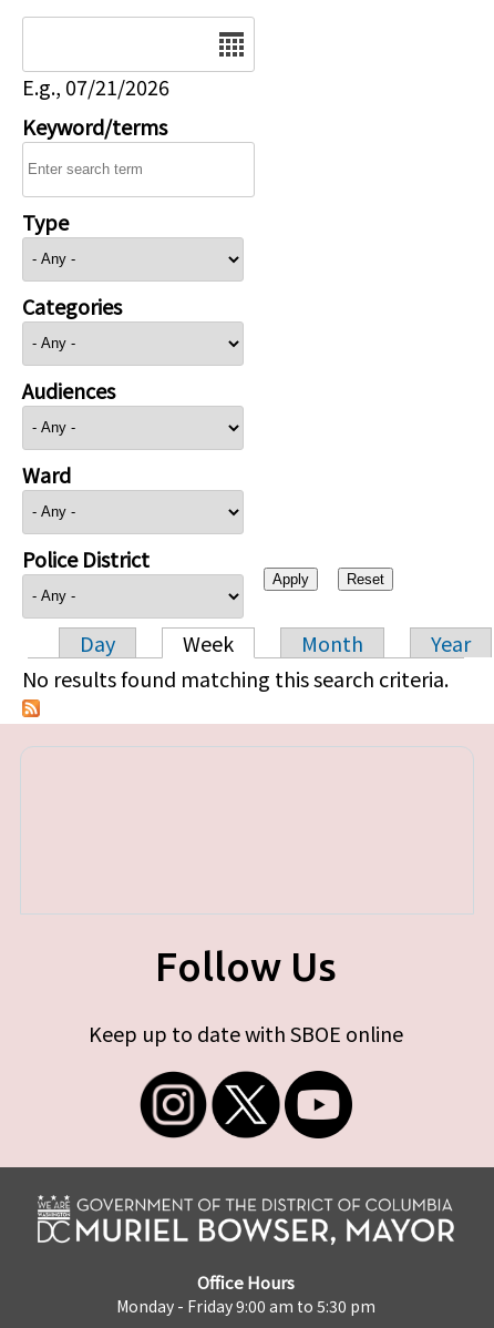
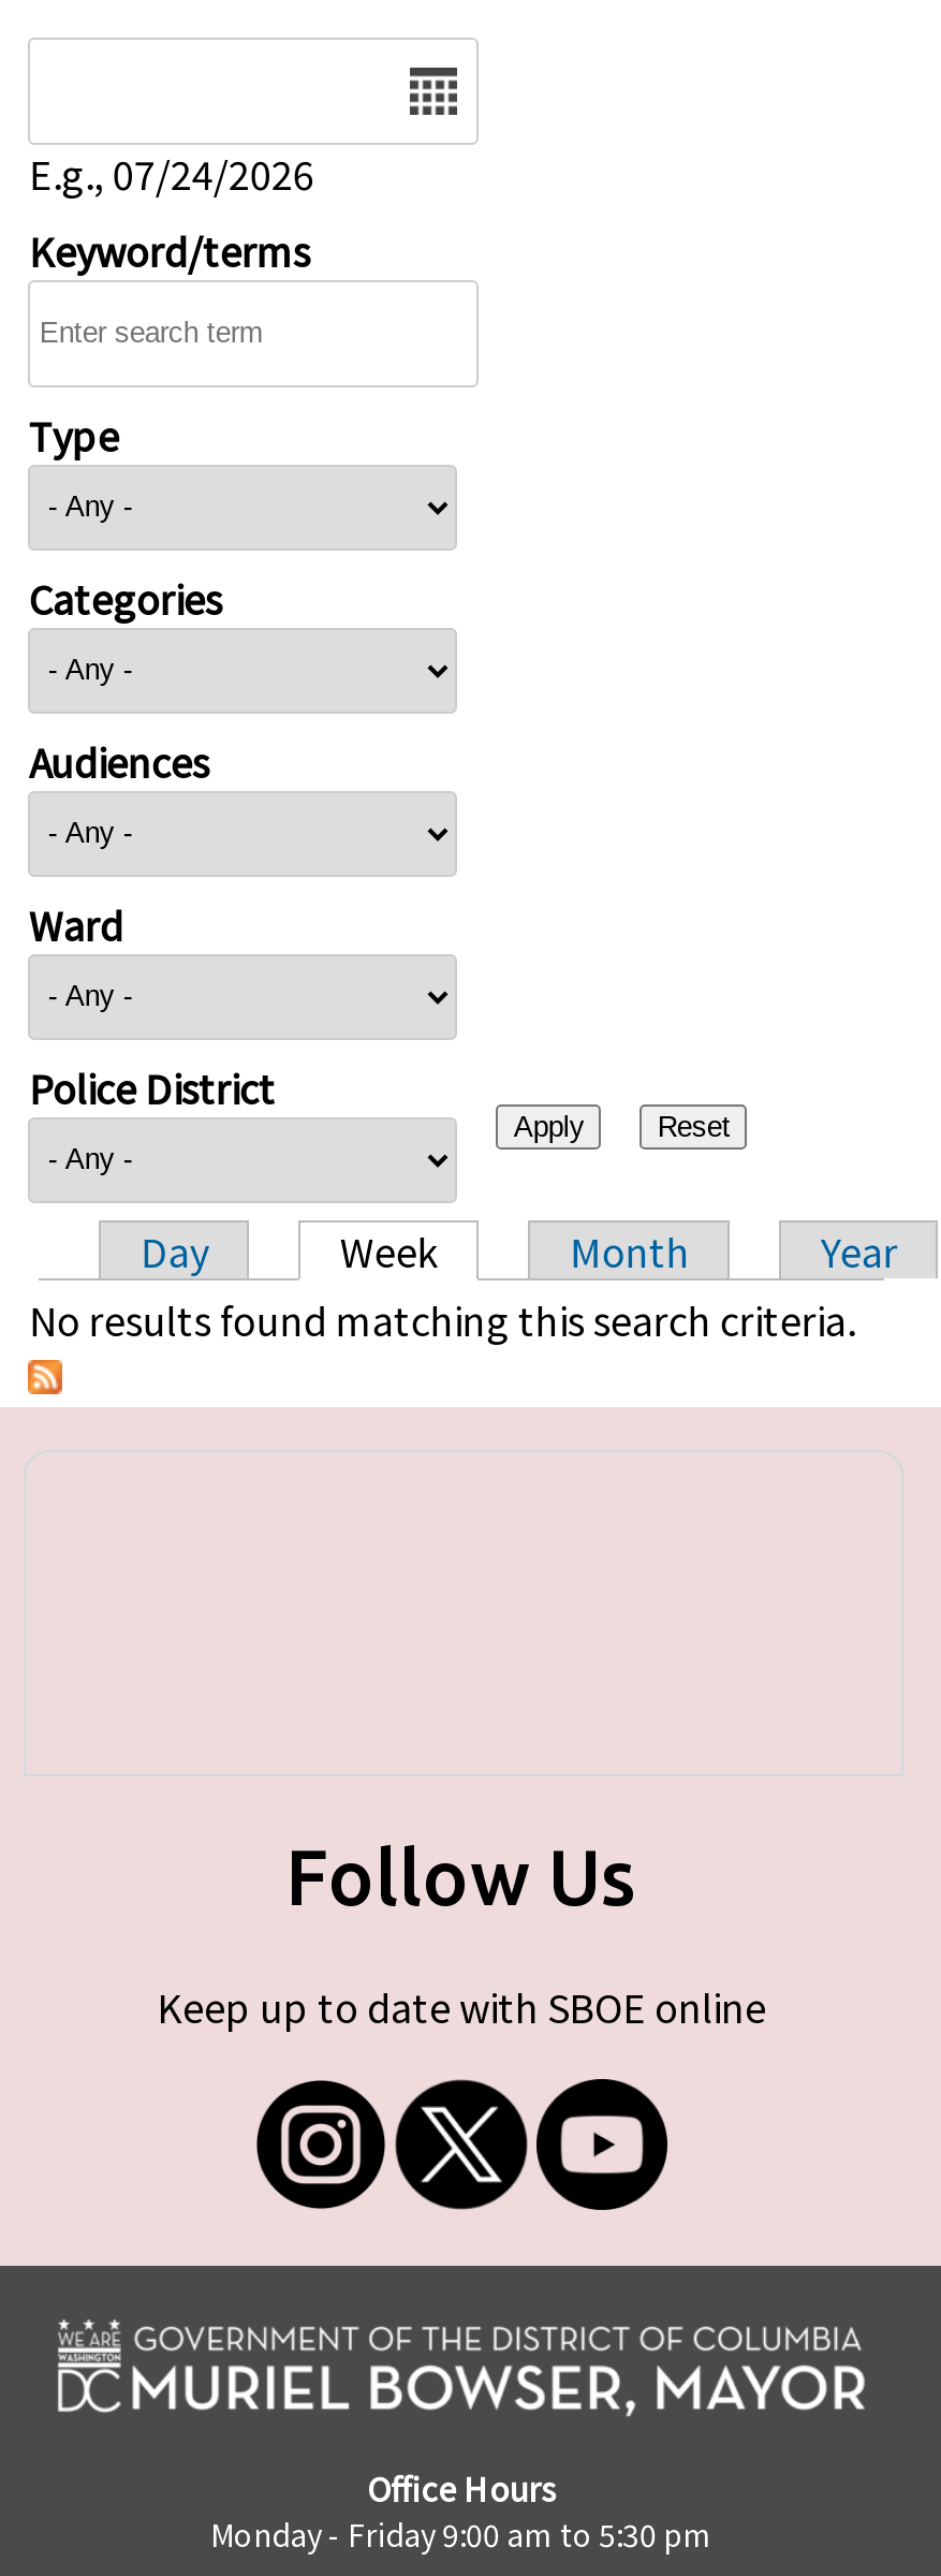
- E.g., 07/21/2026
+ E.g., 07/24/2026
